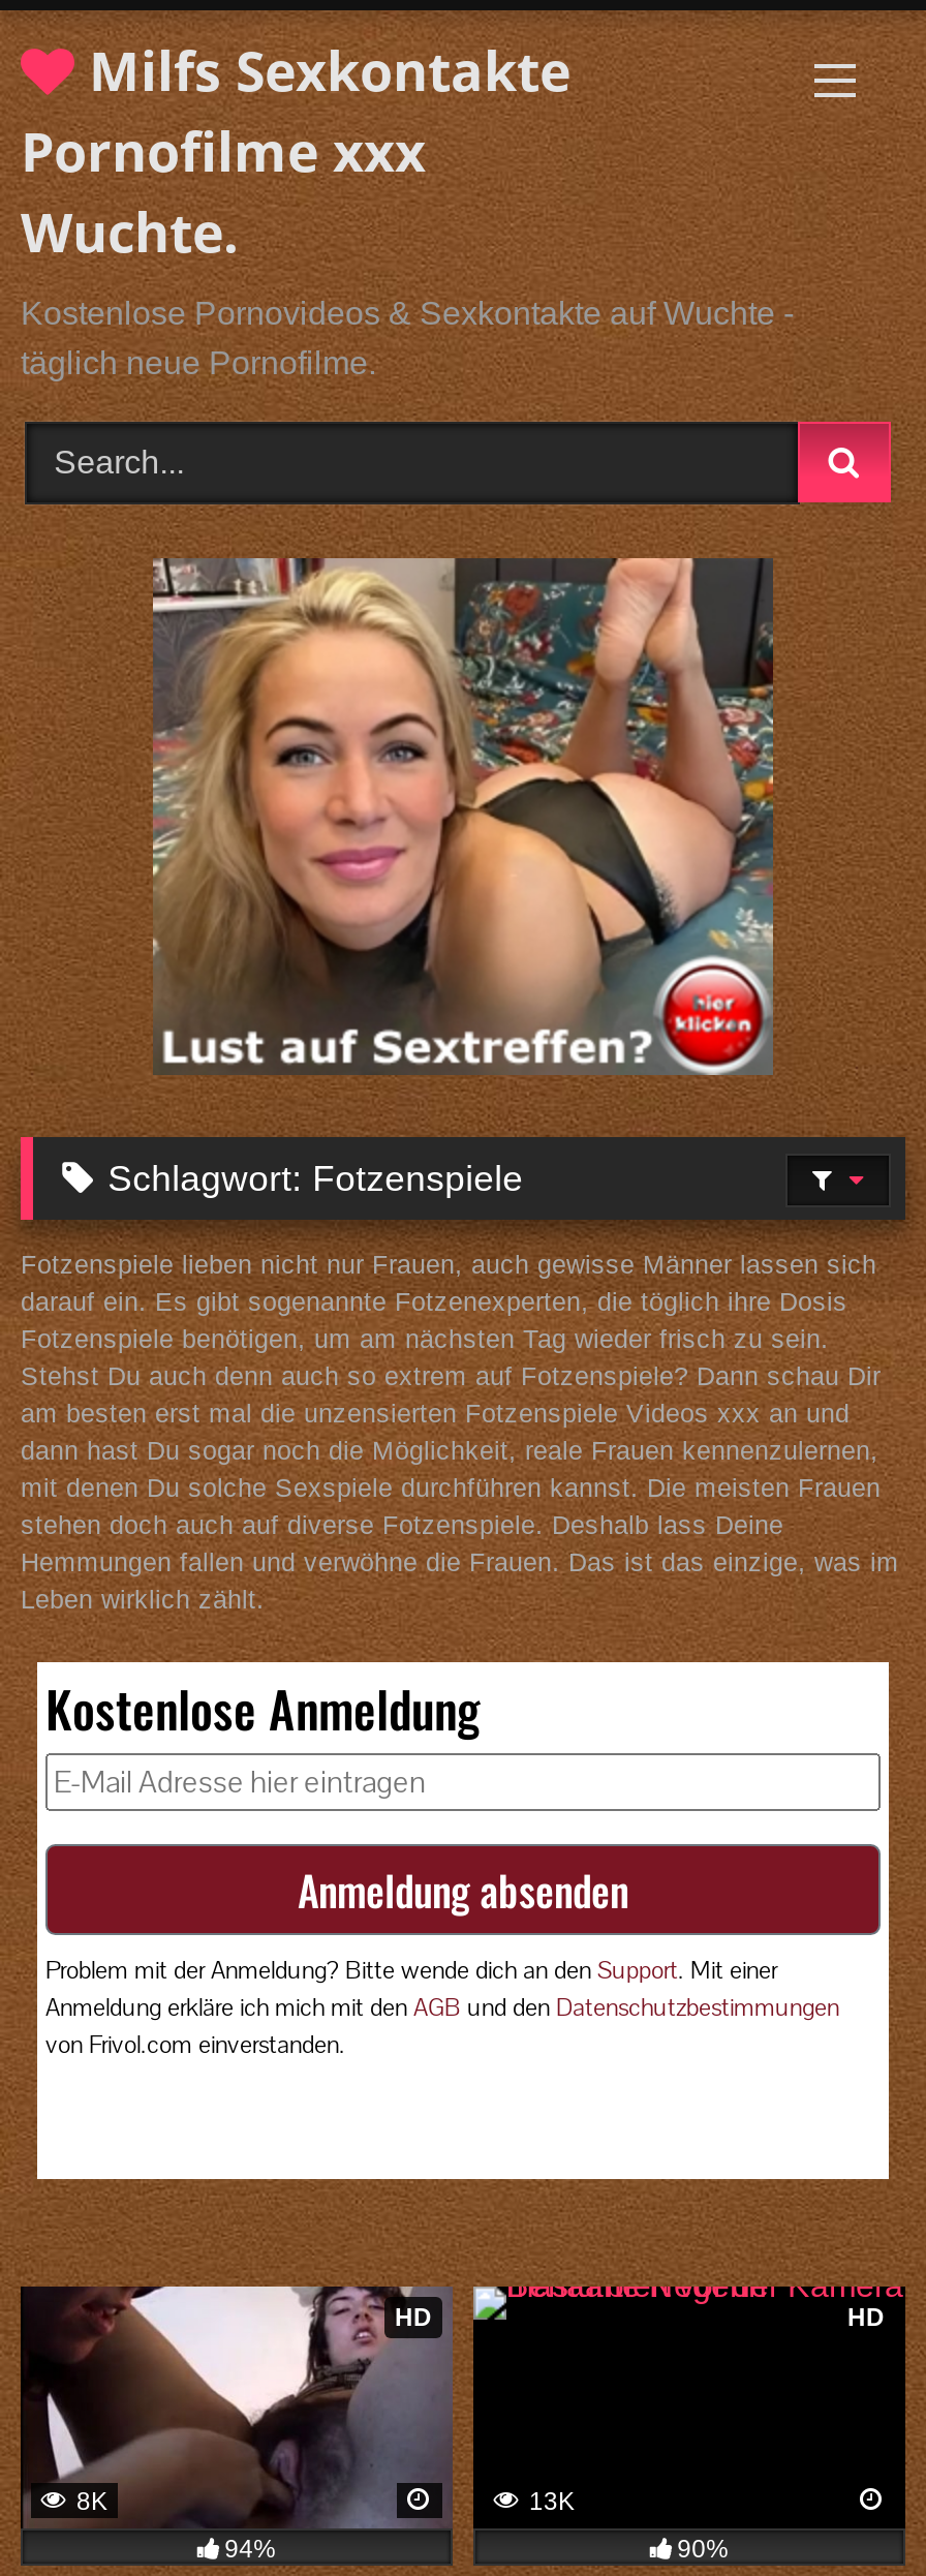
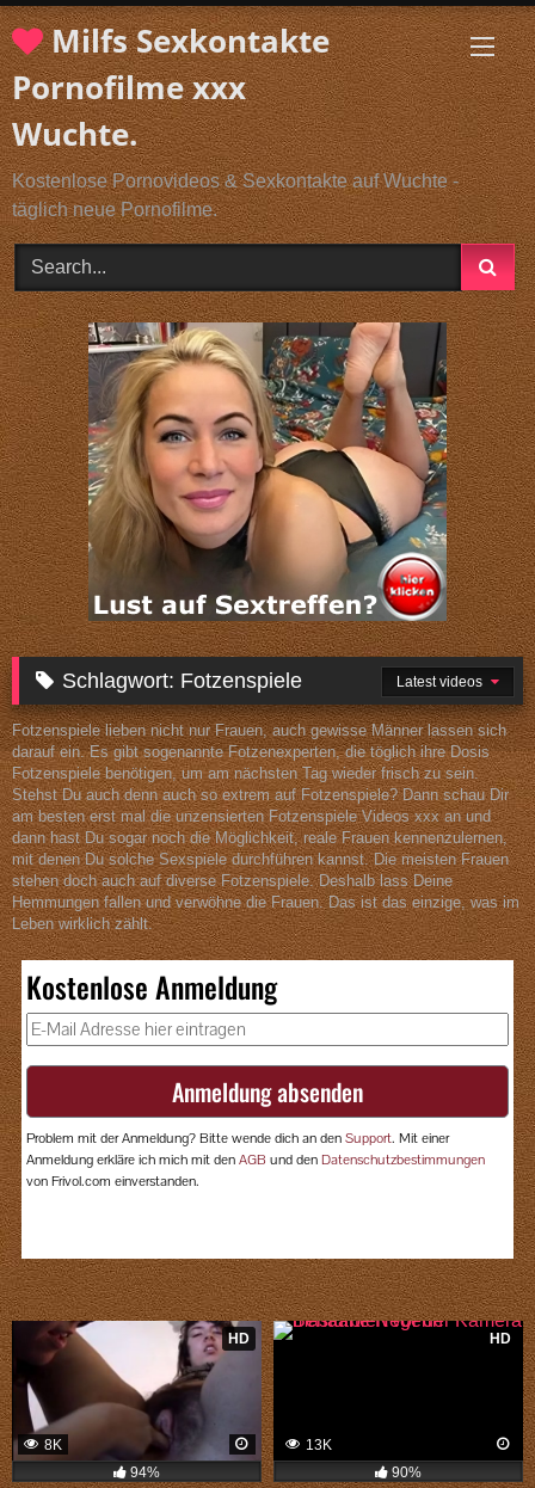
+ Latest videos
